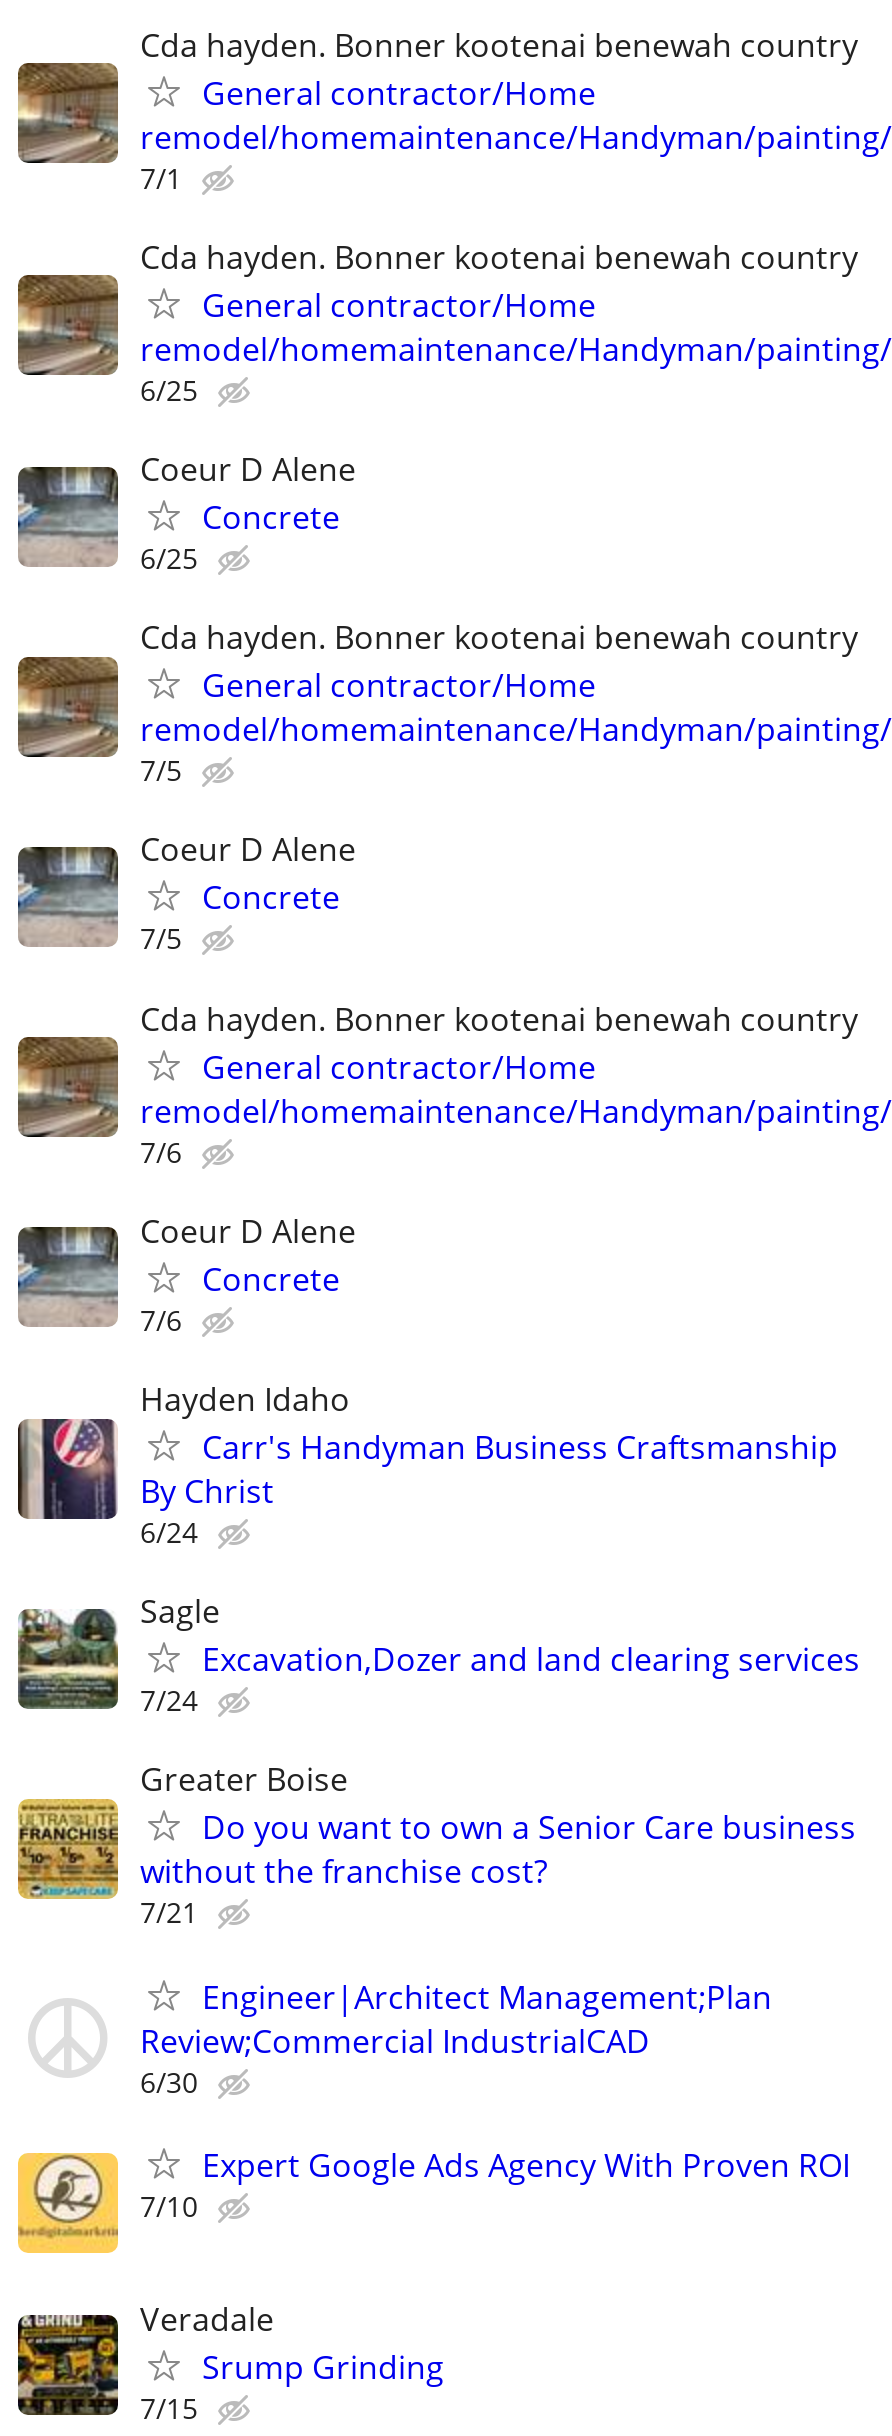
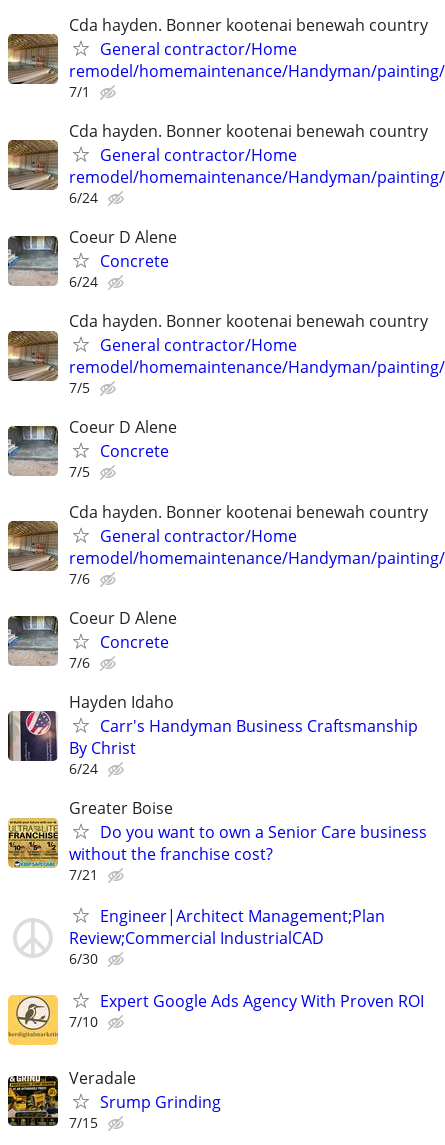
- 6/25
+ 6/24

- 6/25
+ 6/24

- [image]
- Sagle
- Excavation,Dozer and land clearing services
- 7/24
